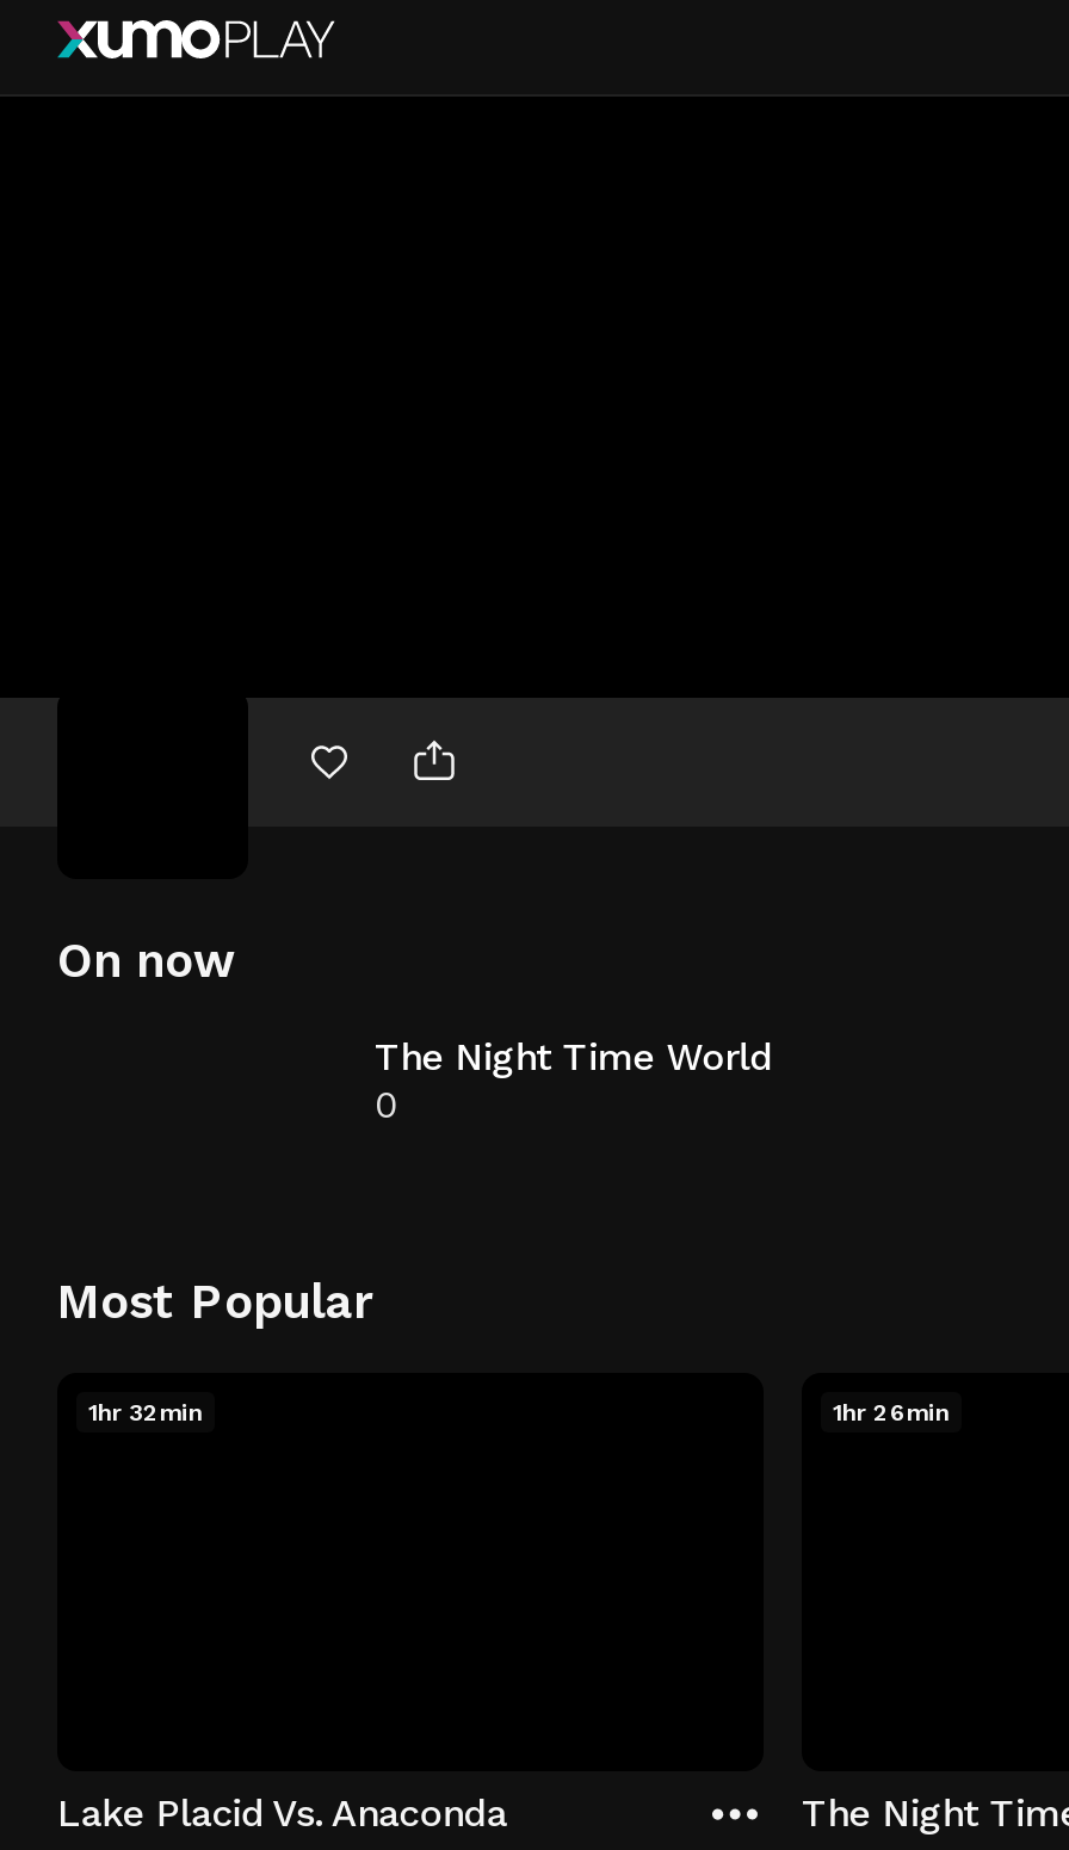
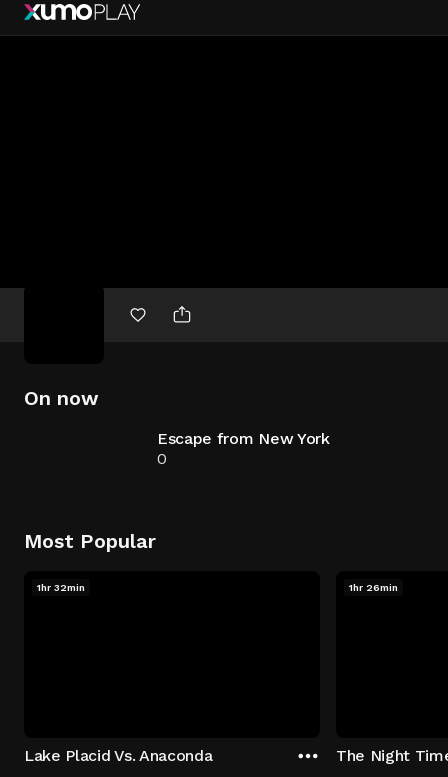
- The Night Time World
+ Escape from New York
